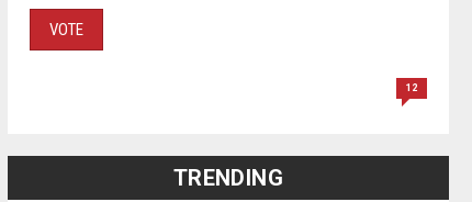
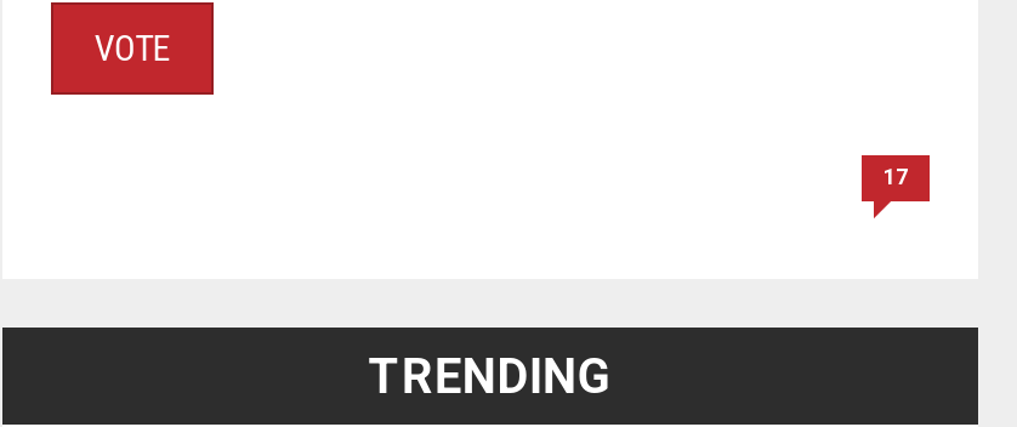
- 12
+ 17
